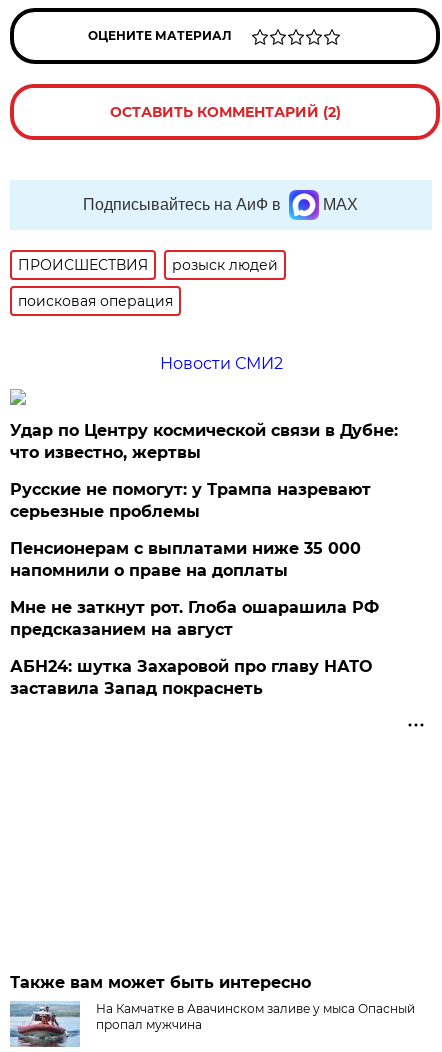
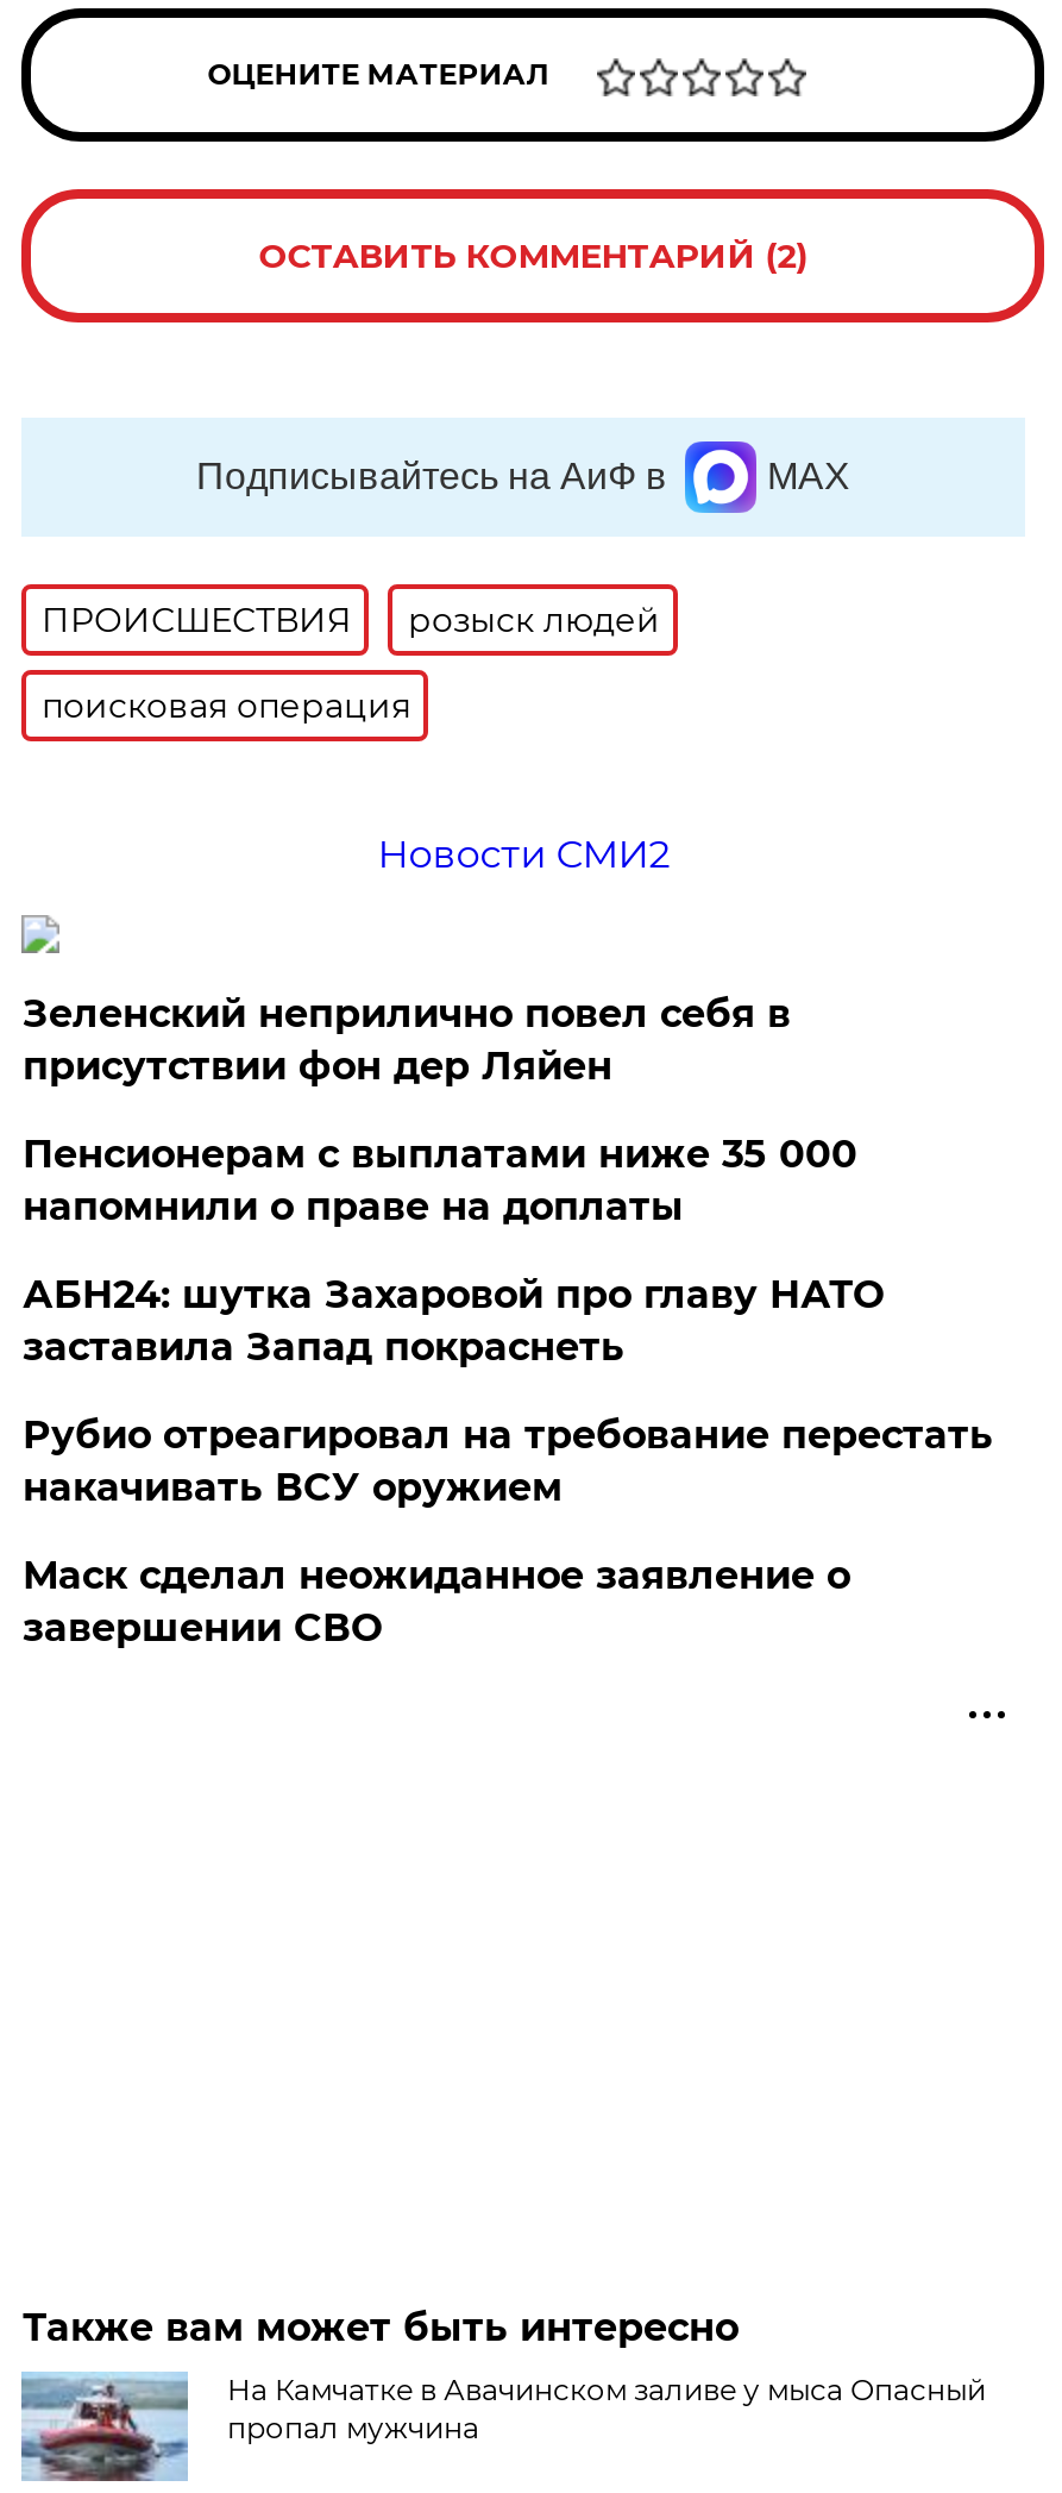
- Удар по Центру космической связи в Дубне:
- что известно, жертвы
- Русские не помогут: у Трампа назревают
- серьезные проблемы
+ Зеленский неприлично повел cебя в
+ присутствии фон дер Ляйен

moved up: Пенсионерам с выплатами ниже 35 000 | напомнили о праве на доплаты

- Мне не заткнут рот. Глоба ошарашила РФ
- предсказанием на август

moved up: АБН24: шутка Захаровой про главу НАТО | заставила Запад покраснеть

+ Рубио отреагировал на требование перестать
+ накачивать ВСУ оружием
+ Маск сделал неожиданное заявление о
+ завершении СВО
